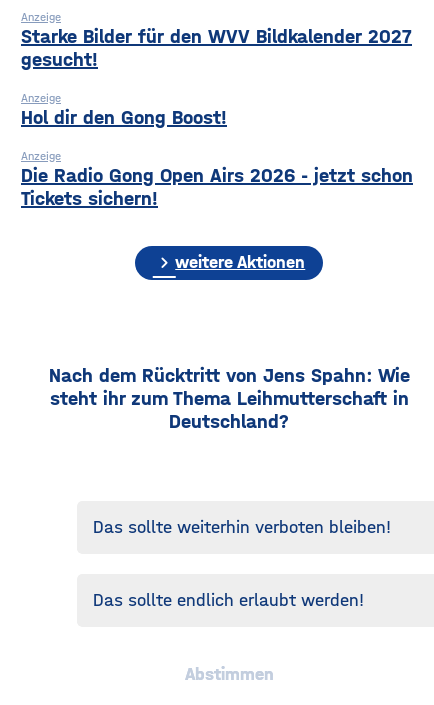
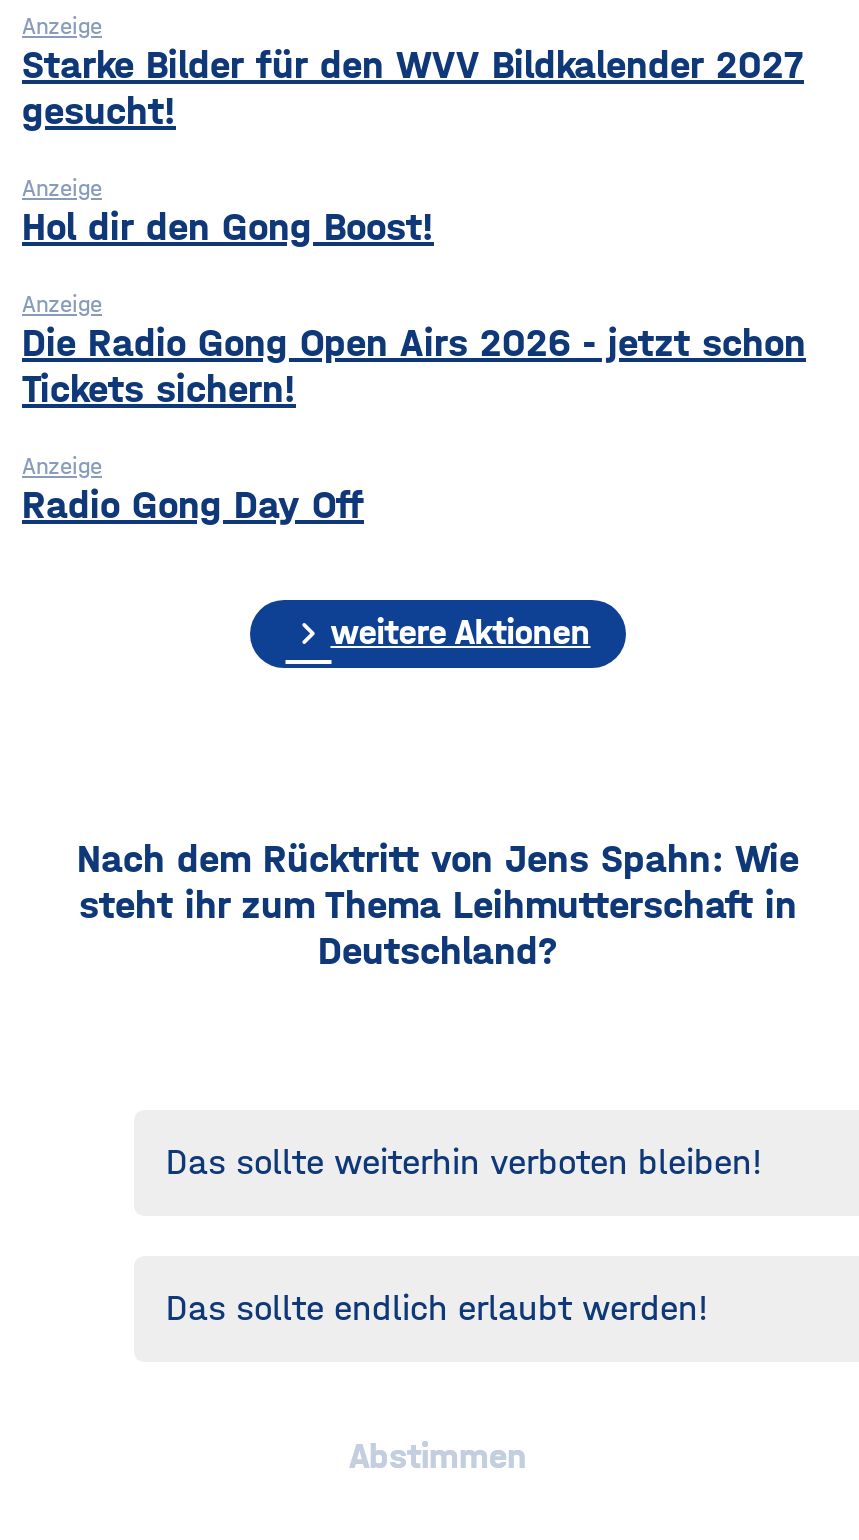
+ Anzeige
+ Radio Gong Day Off
